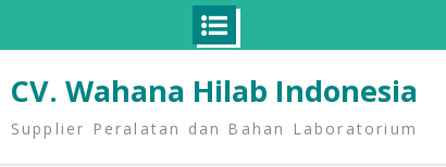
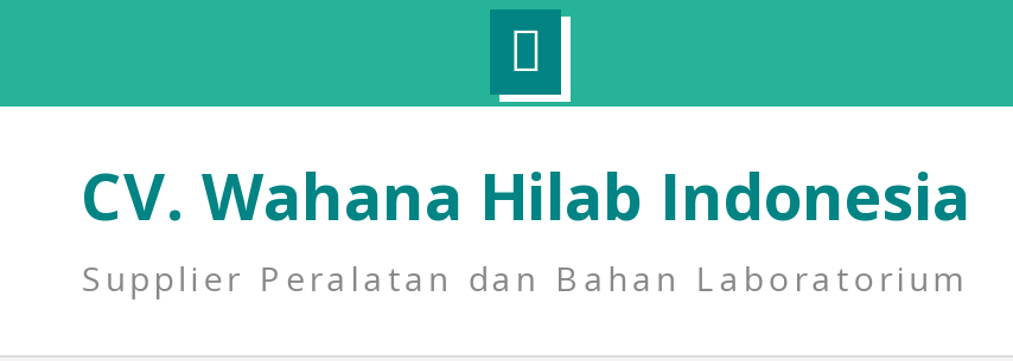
- [image]
+ [image]
